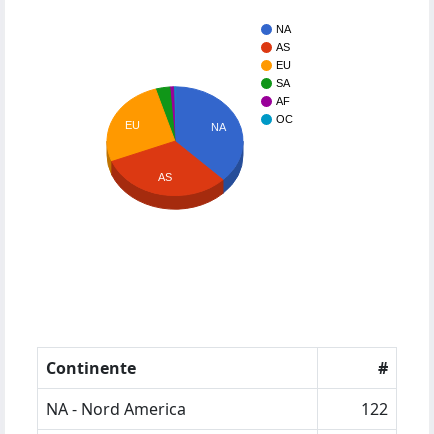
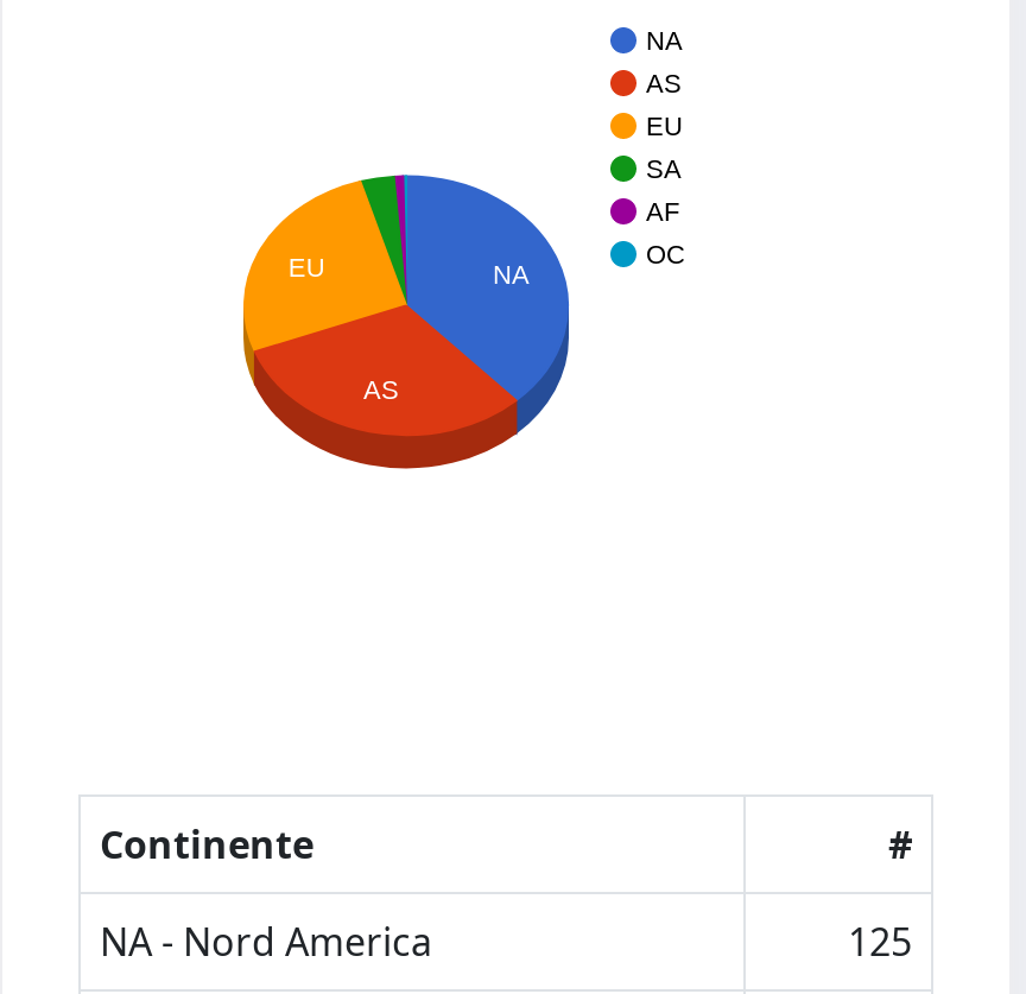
- 122
+ 125
